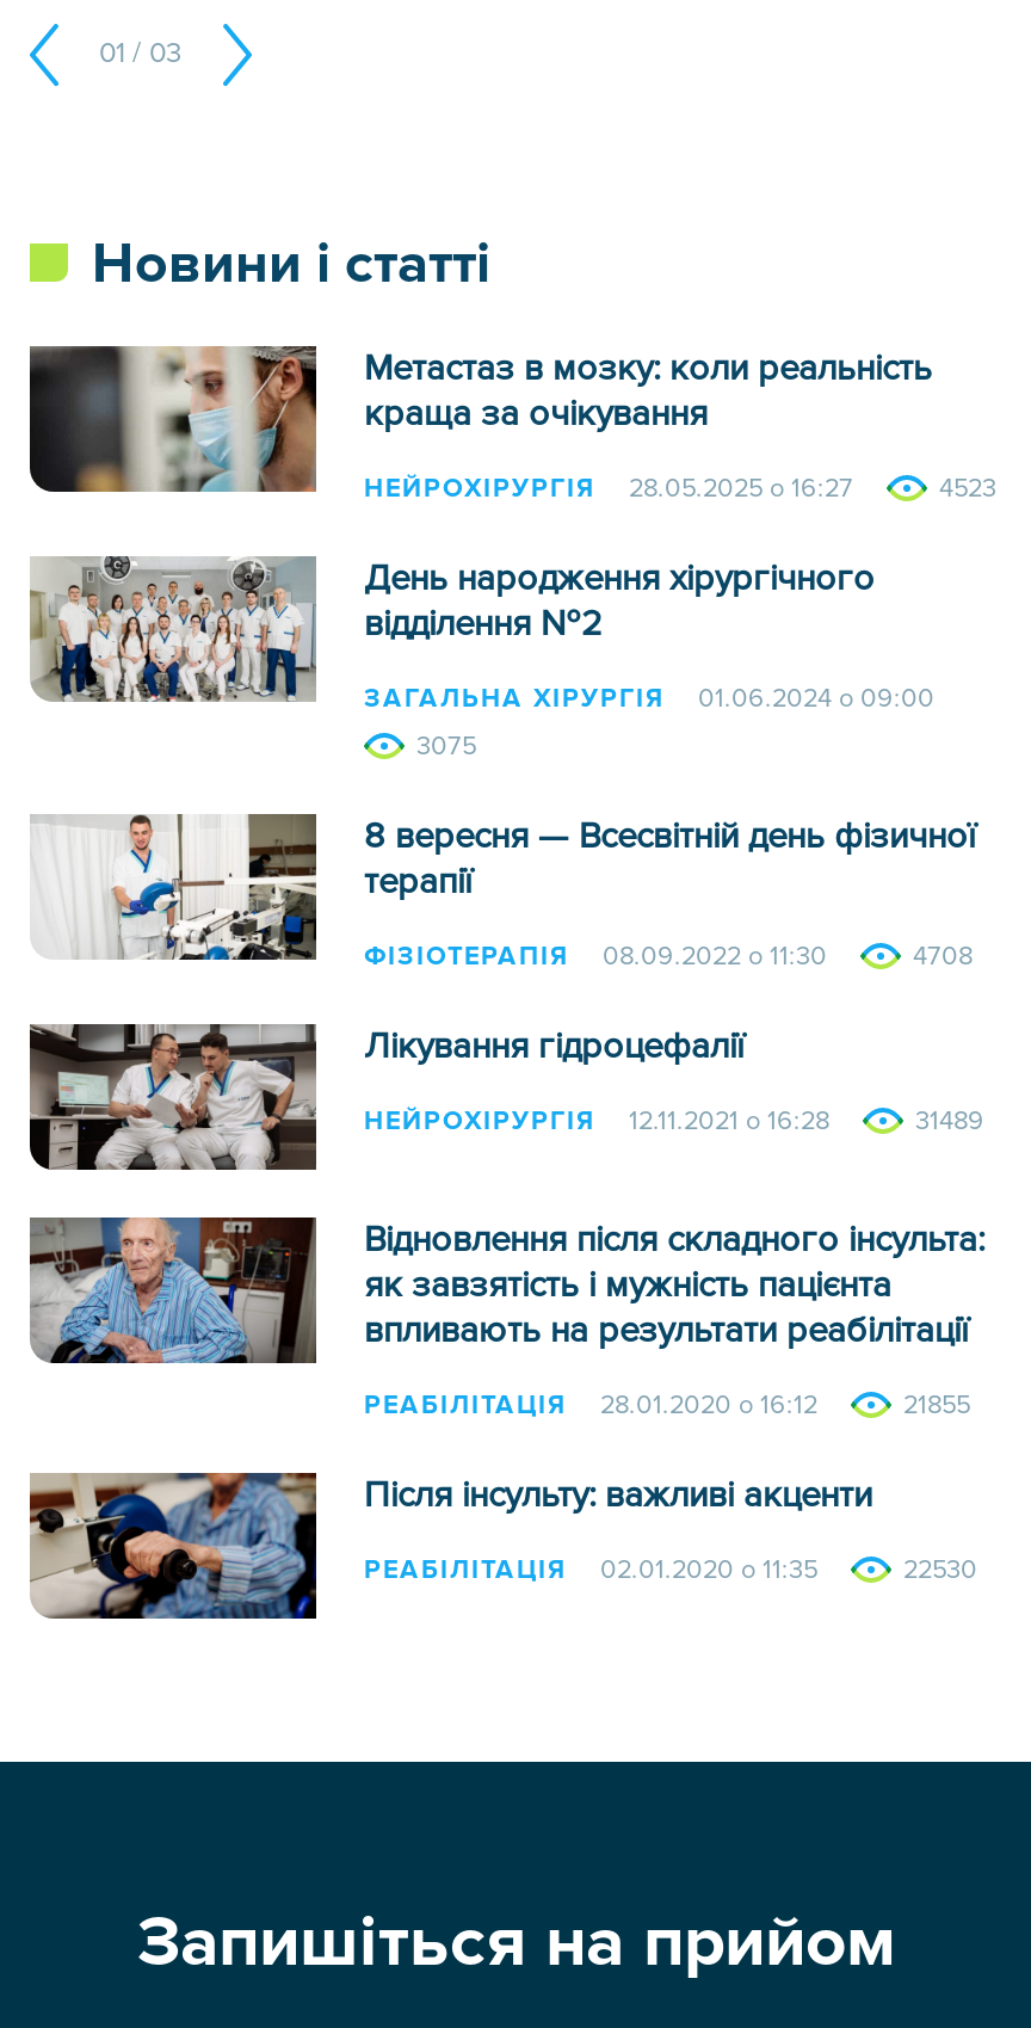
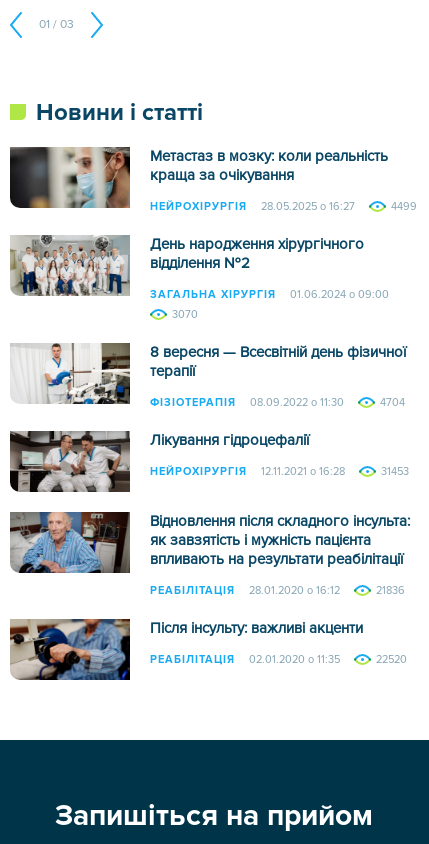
- 4523
+ 4499

- 3075
+ 3070

- 4708
+ 4704

- 31489
+ 31453

- 21855
+ 21836

- 22530
+ 22520
